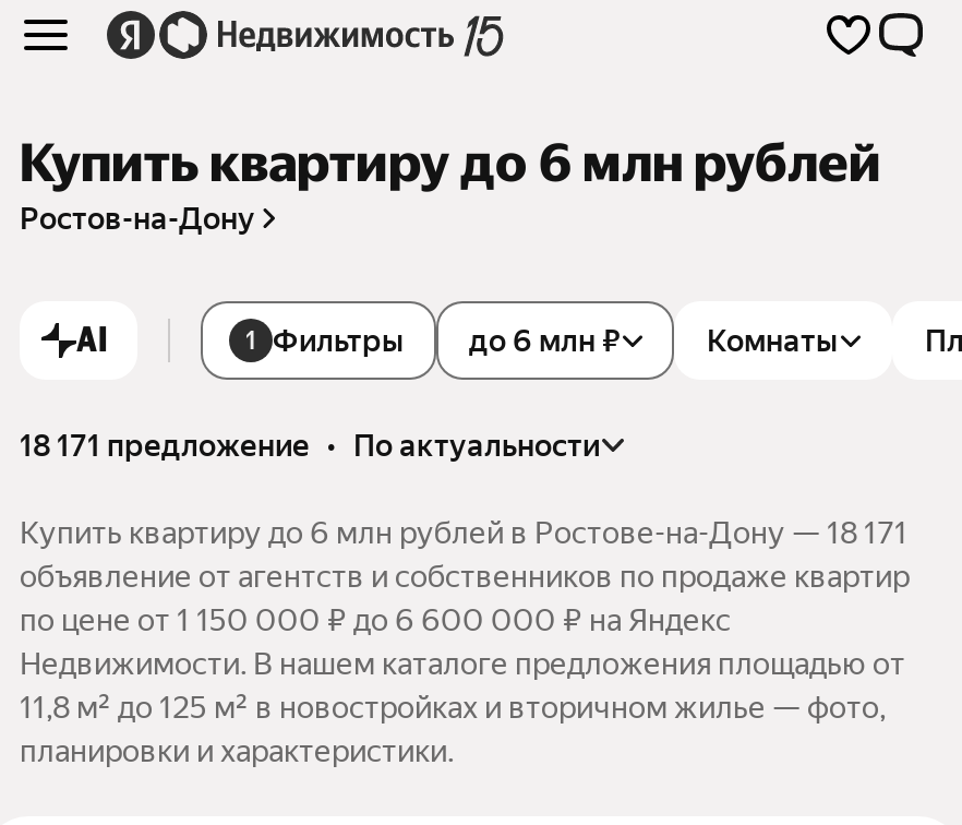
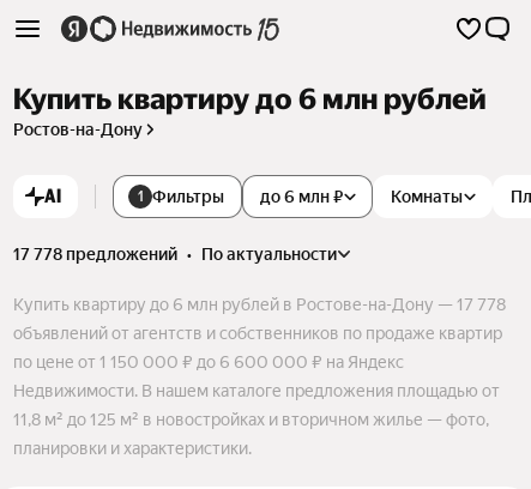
- 18 171 предложение • по актуальности
+ 17 778 предложений • по актуальности

- Купить квартиру до 6 млн рублей в Ростове-на-Дону — 18 171
+ Купить квартиру до 6 млн рублей в Ростове-на-Дону — 17 778

- объявление от агентств и собственников по продаже квартир
+ объявлений от агентств и собственников по продаже квартир
